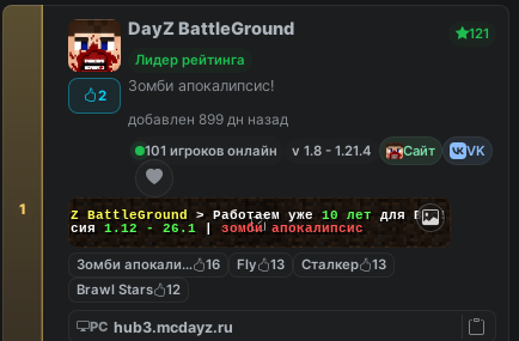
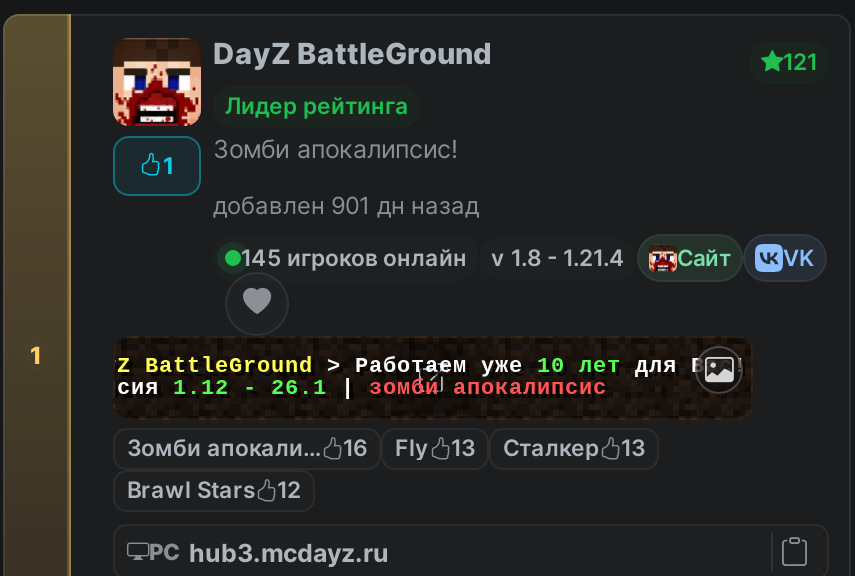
- 2
+ 1

- добавлен 899 дн назад
+ добавлен 901 дн назад

- 101 игроков онлайн
+ 145 игроков онлайн
